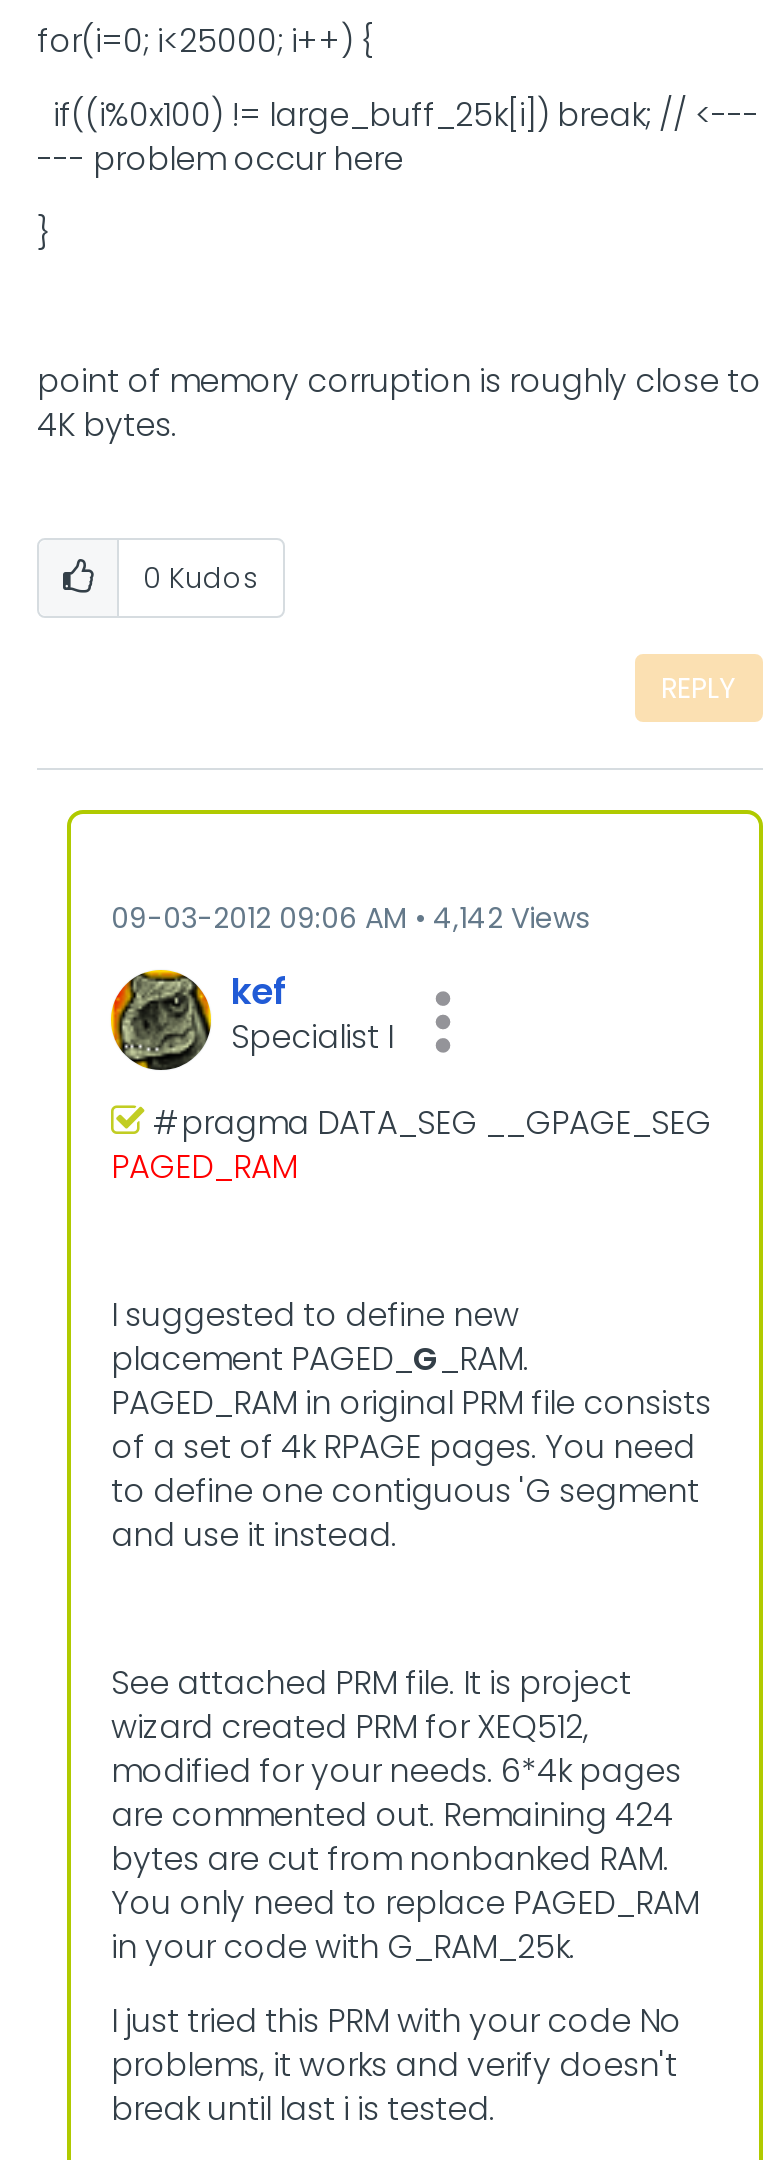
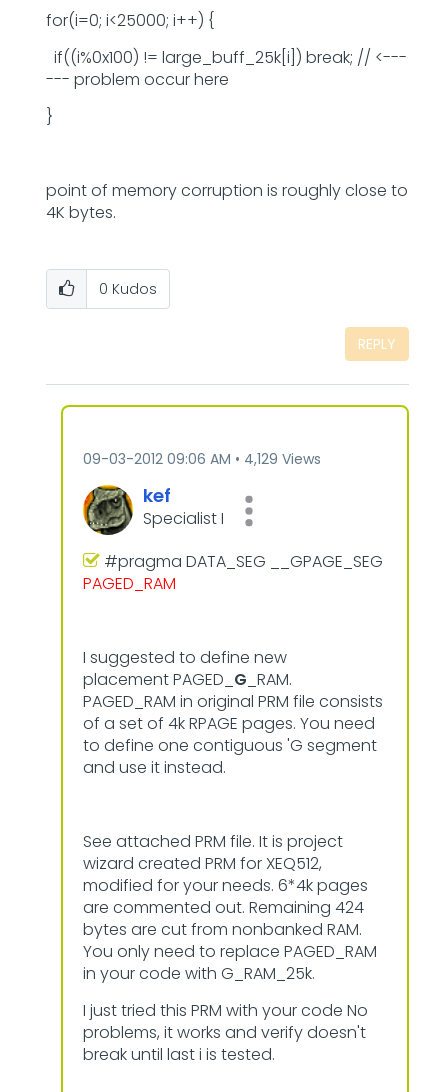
- 09-03-2012 09:06 AM 4,142 Views
+ 09-03-2012 09:06 AM 4,129 Views
